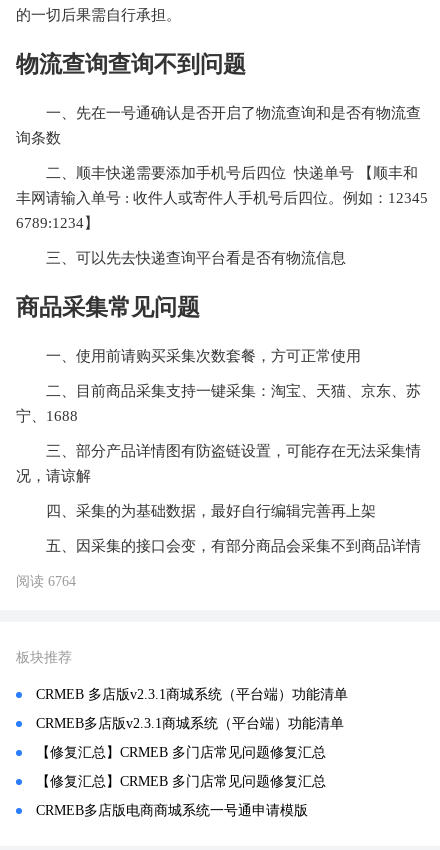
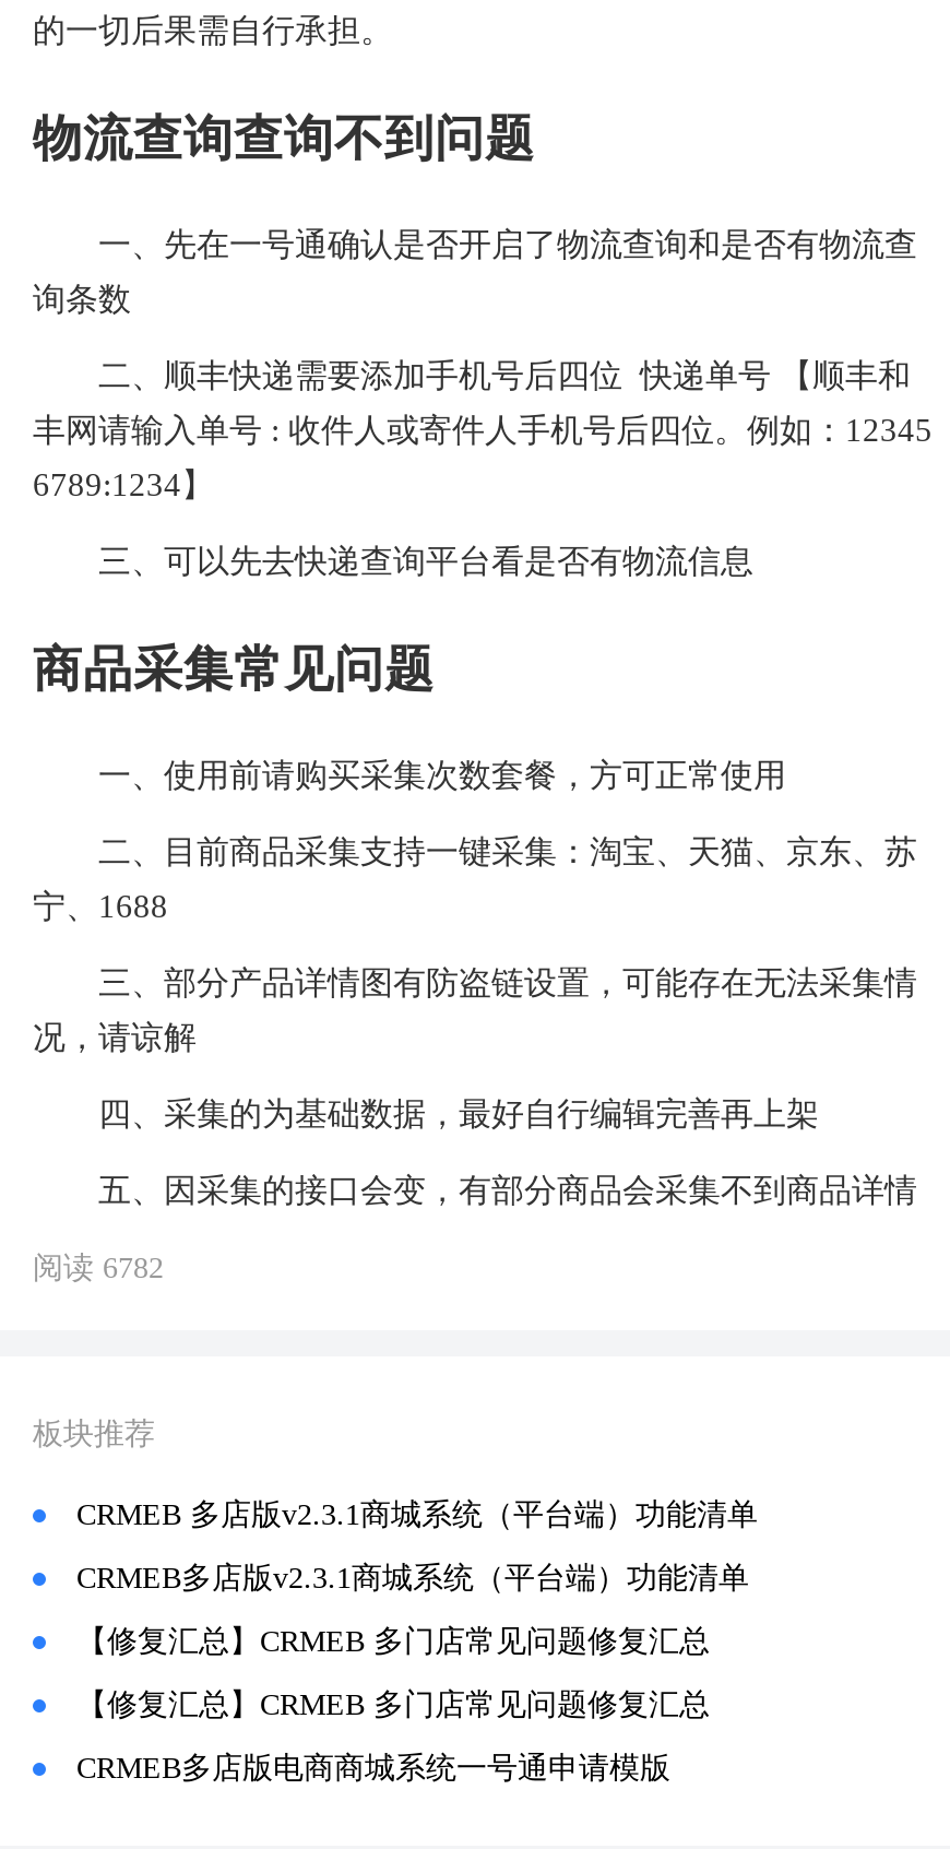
- 阅读 6764
+ 阅读 6782
